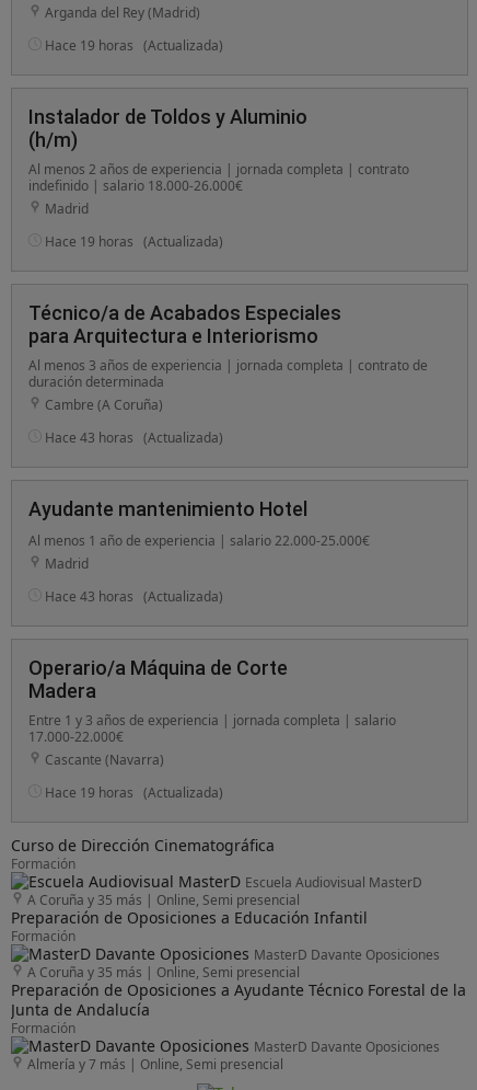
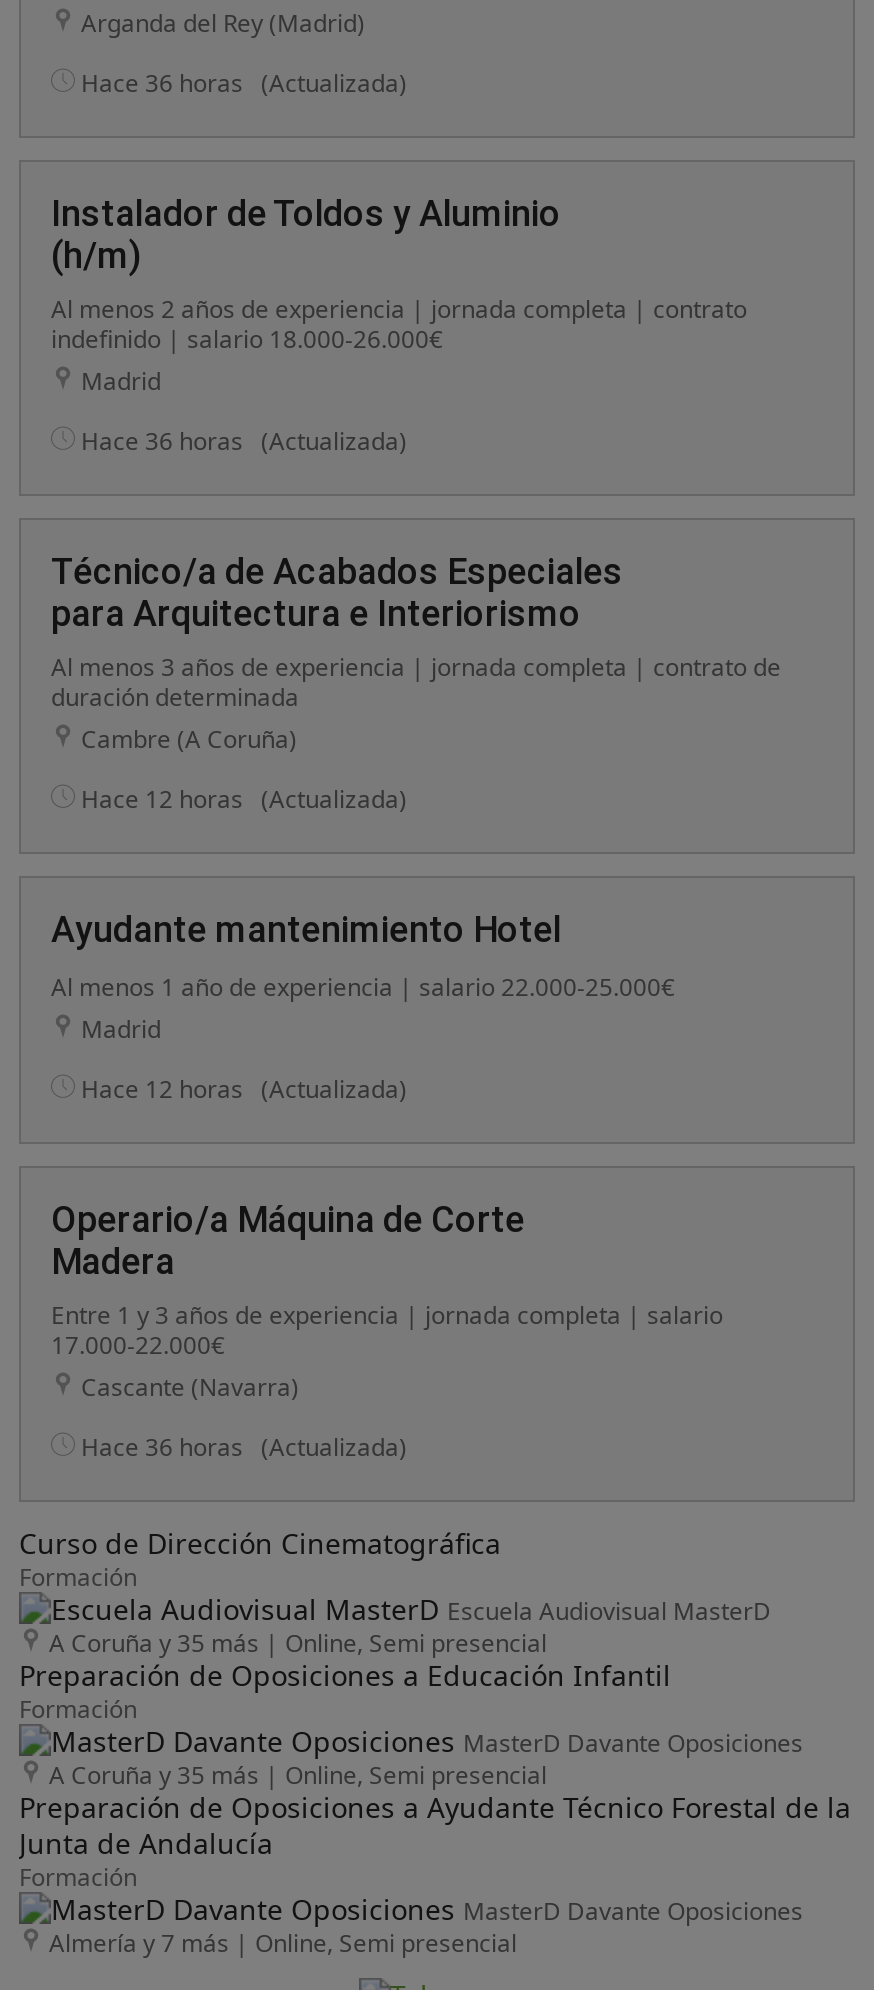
- Hace 19 horas (Actualizada)
+ Hace 36 horas (Actualizada)

- Hace 19 horas (Actualizada)
+ Hace 36 horas (Actualizada)

- Hace 43 horas (Actualizada)
+ Hace 12 horas (Actualizada)

- Hace 43 horas (Actualizada)
+ Hace 12 horas (Actualizada)

- Hace 19 horas (Actualizada)
+ Hace 36 horas (Actualizada)
